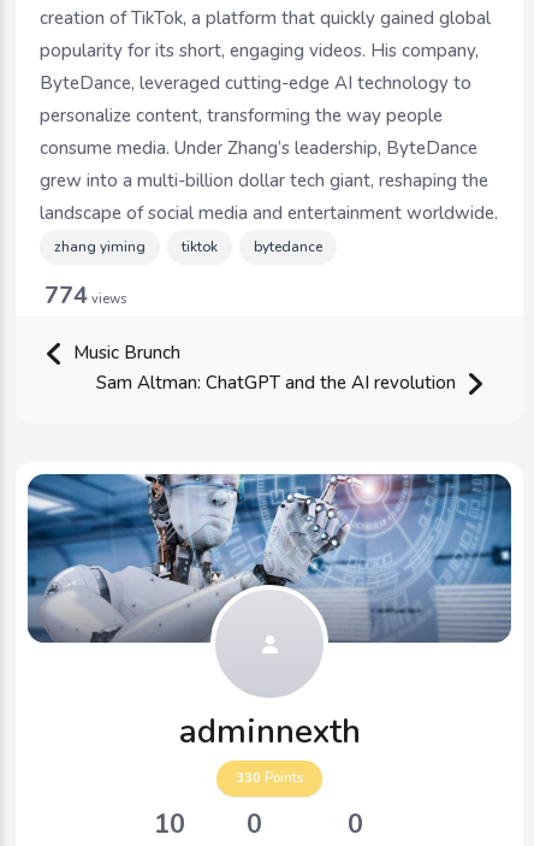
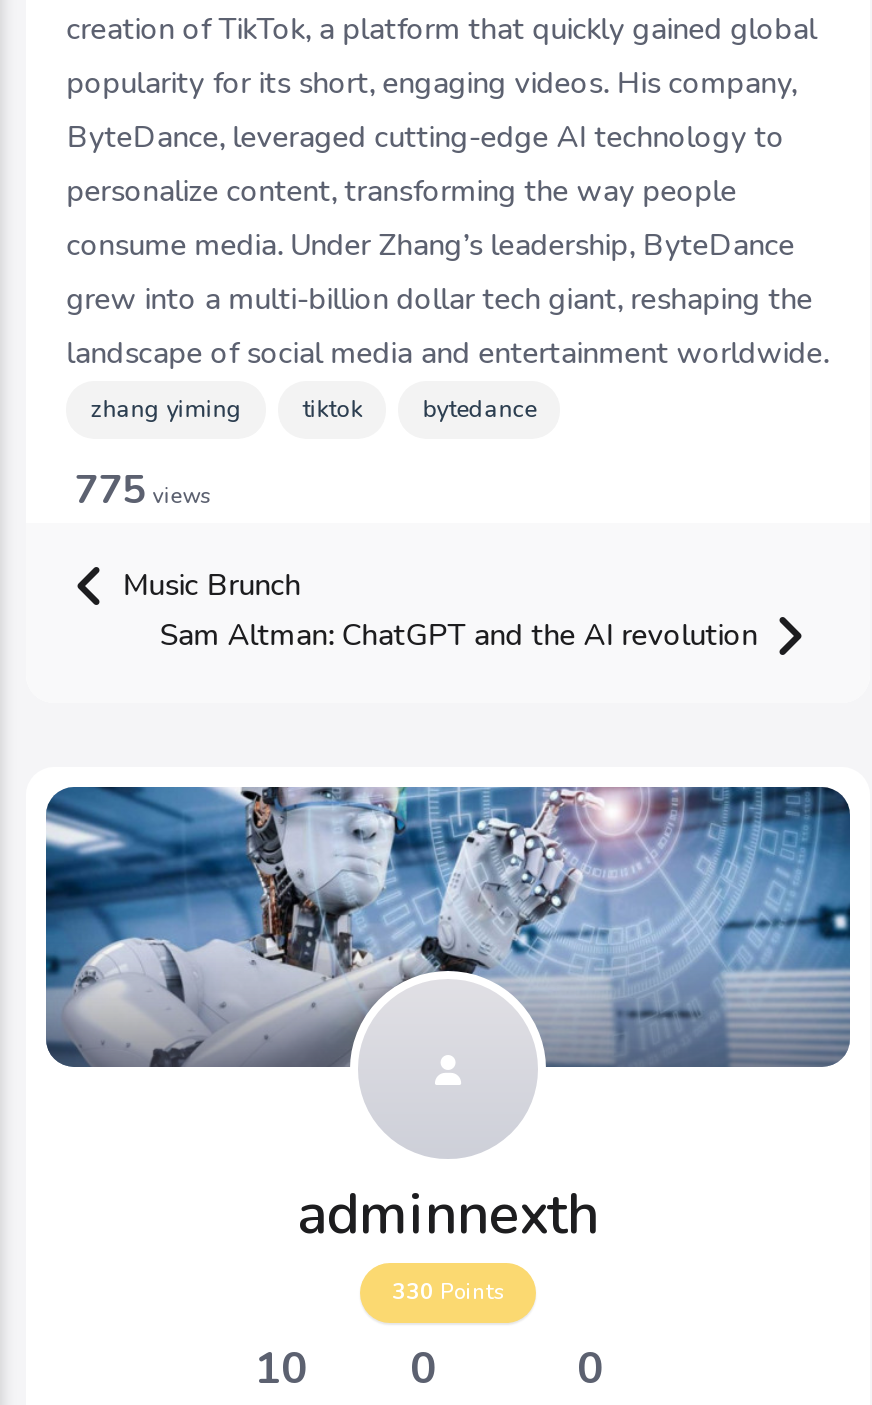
- 774views
+ 775views
